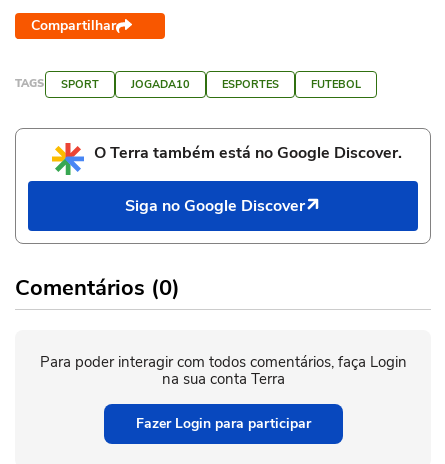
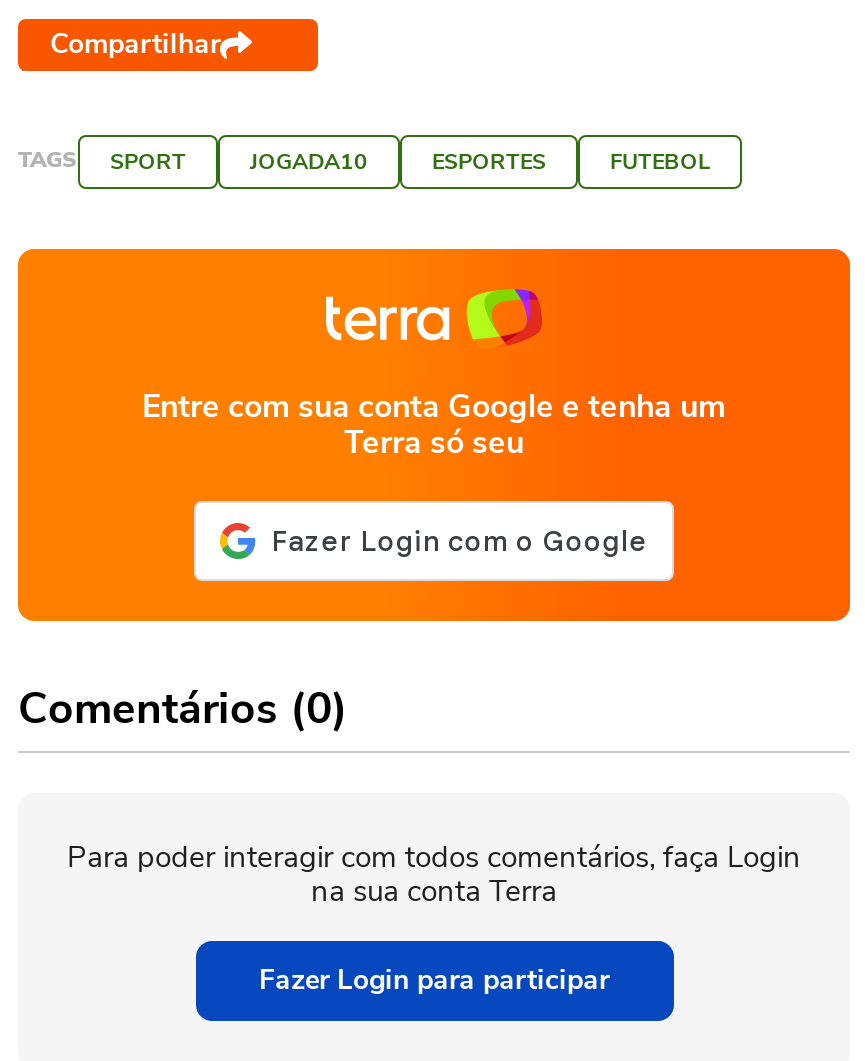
- [image]
- O Terra também está no Google Discover.
- Siga no Google Discover
+ [image]
+ Entre com sua conta Google e tenha um
+ Terra só seu
